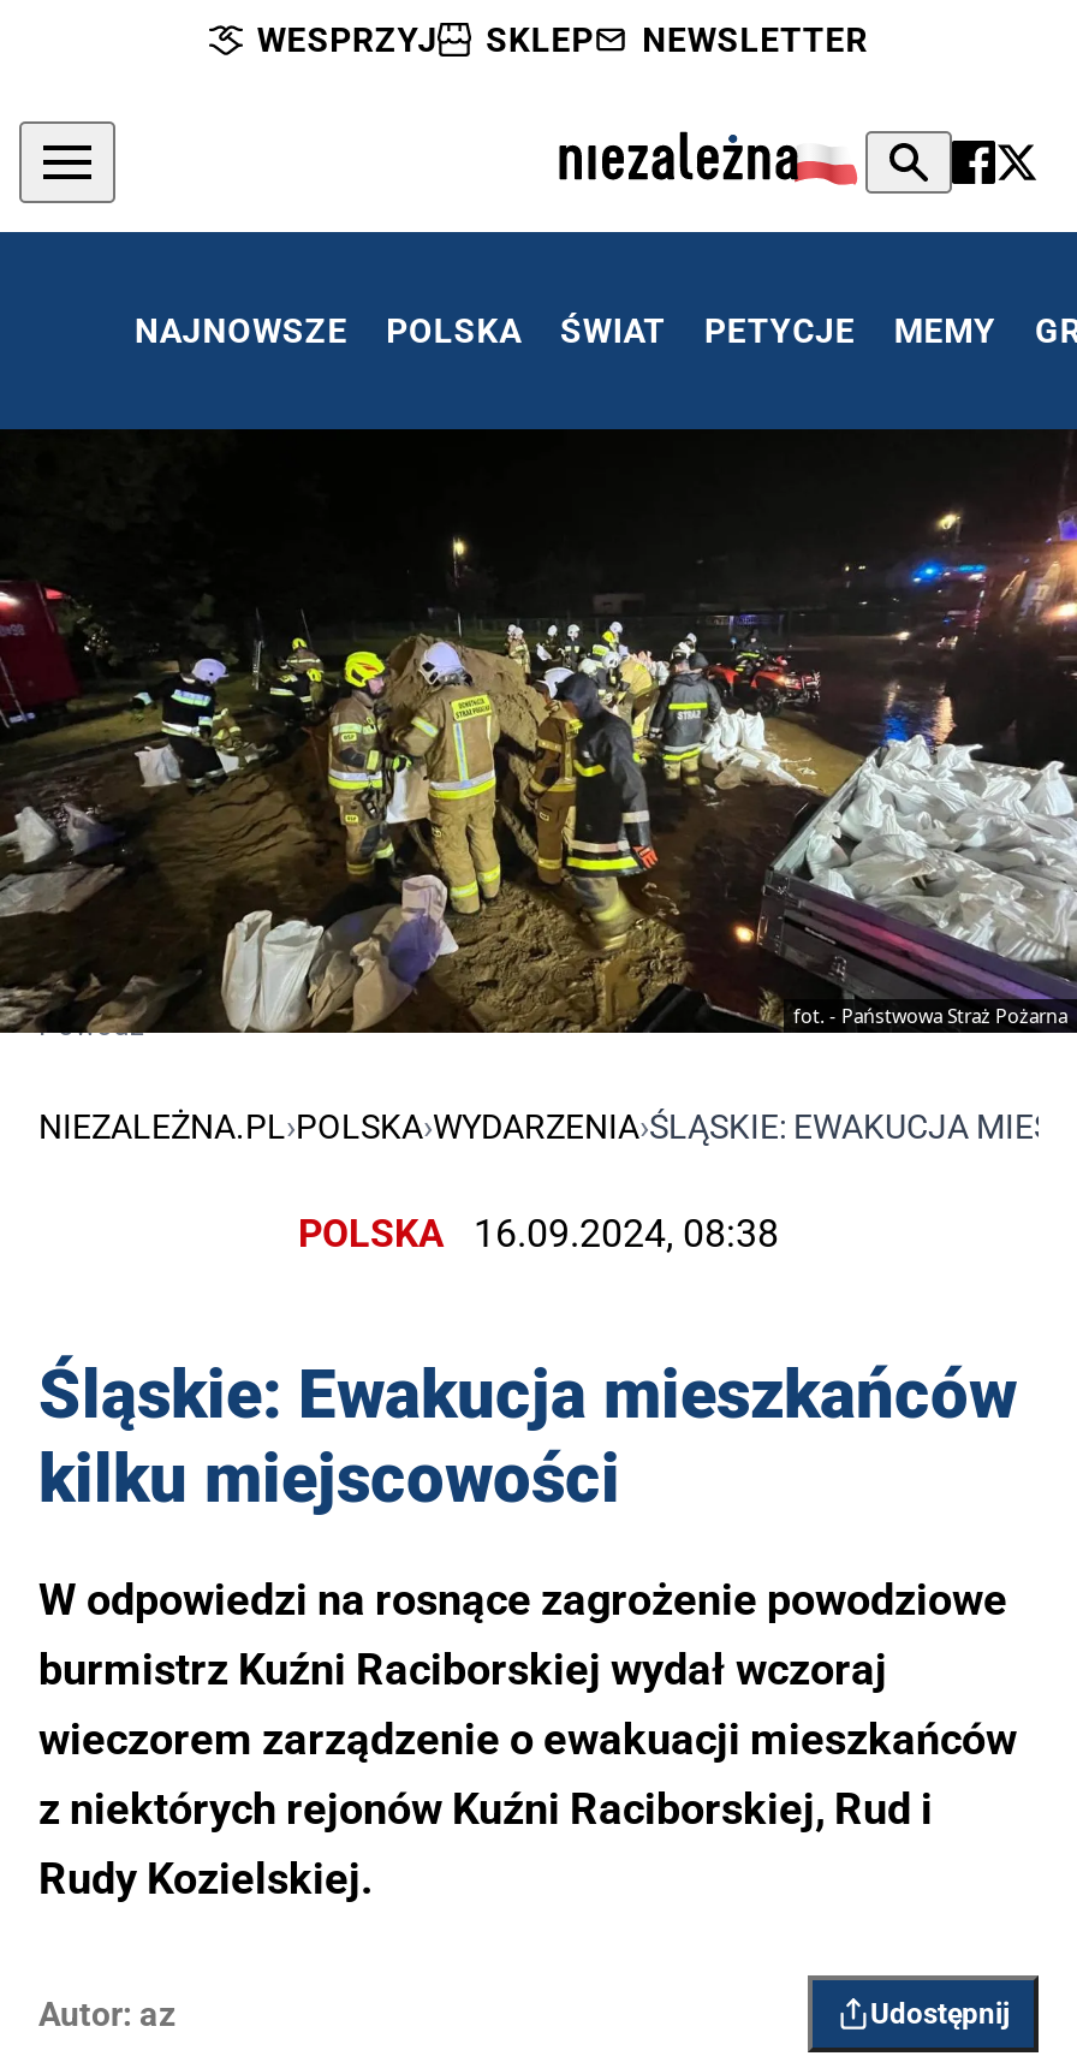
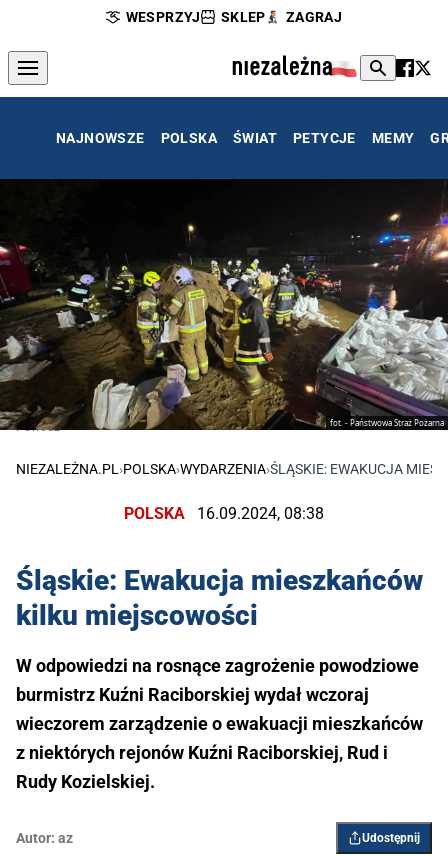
- NEWSLETTER
+ ZAGRAJ
